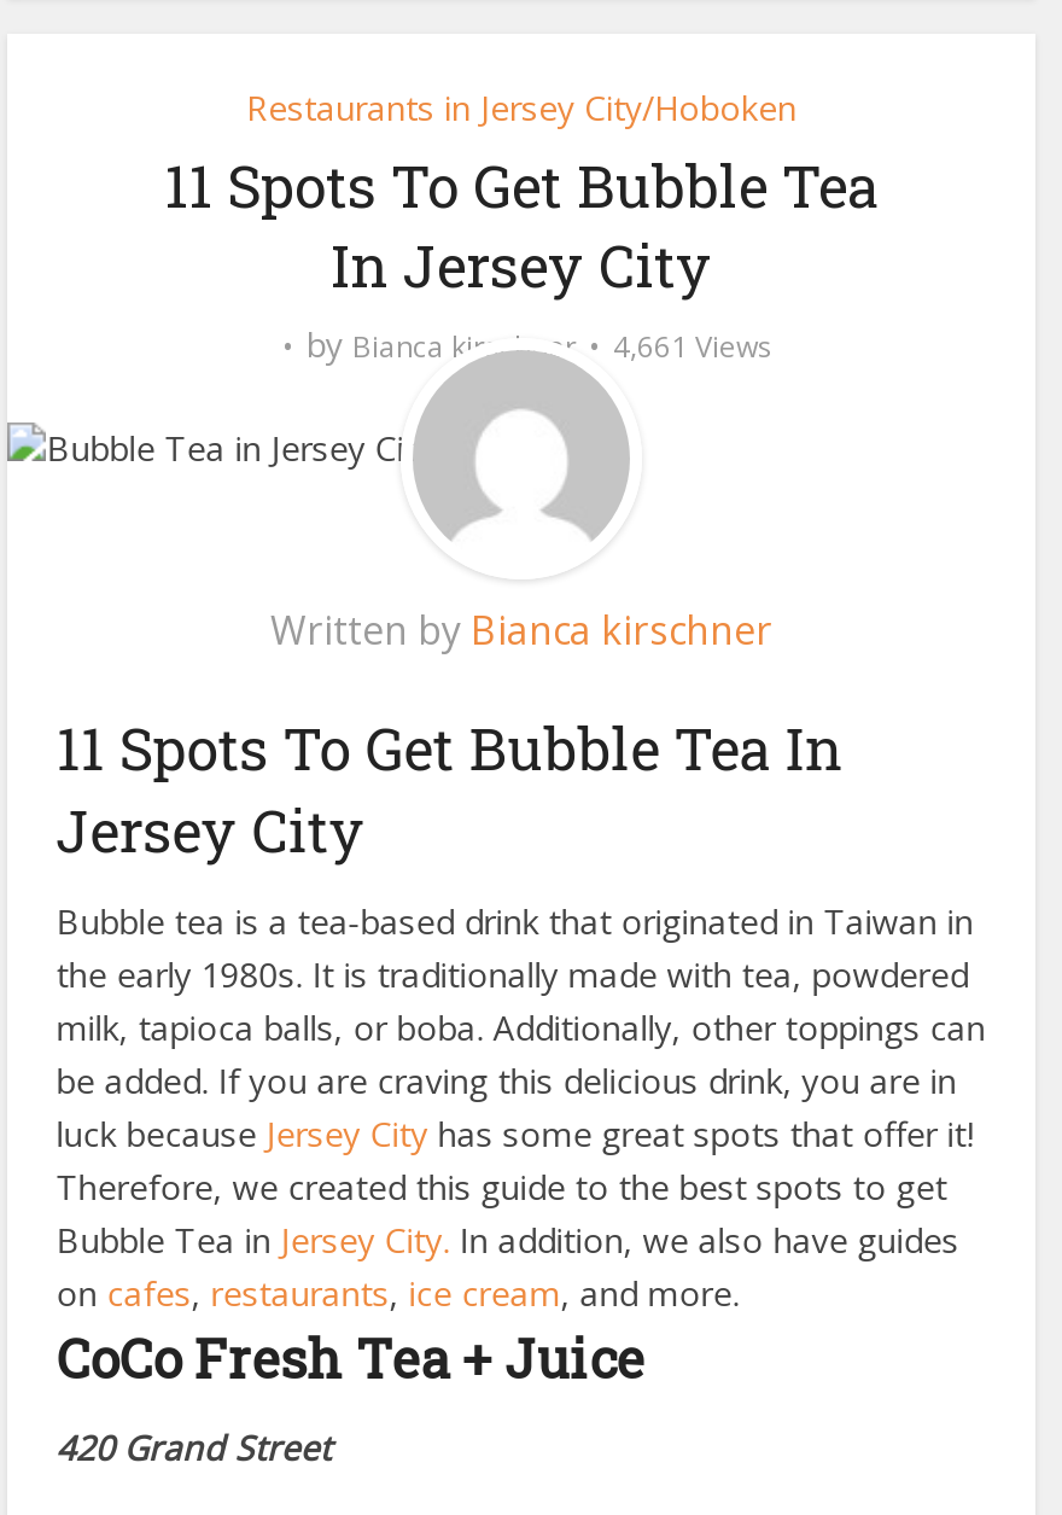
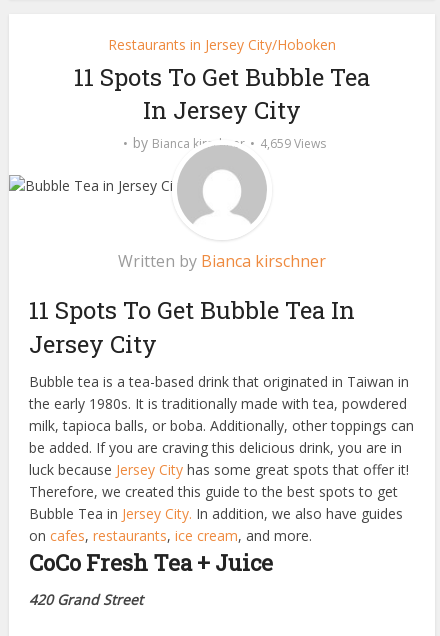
- 4,661 Views
+ 4,659 Views
